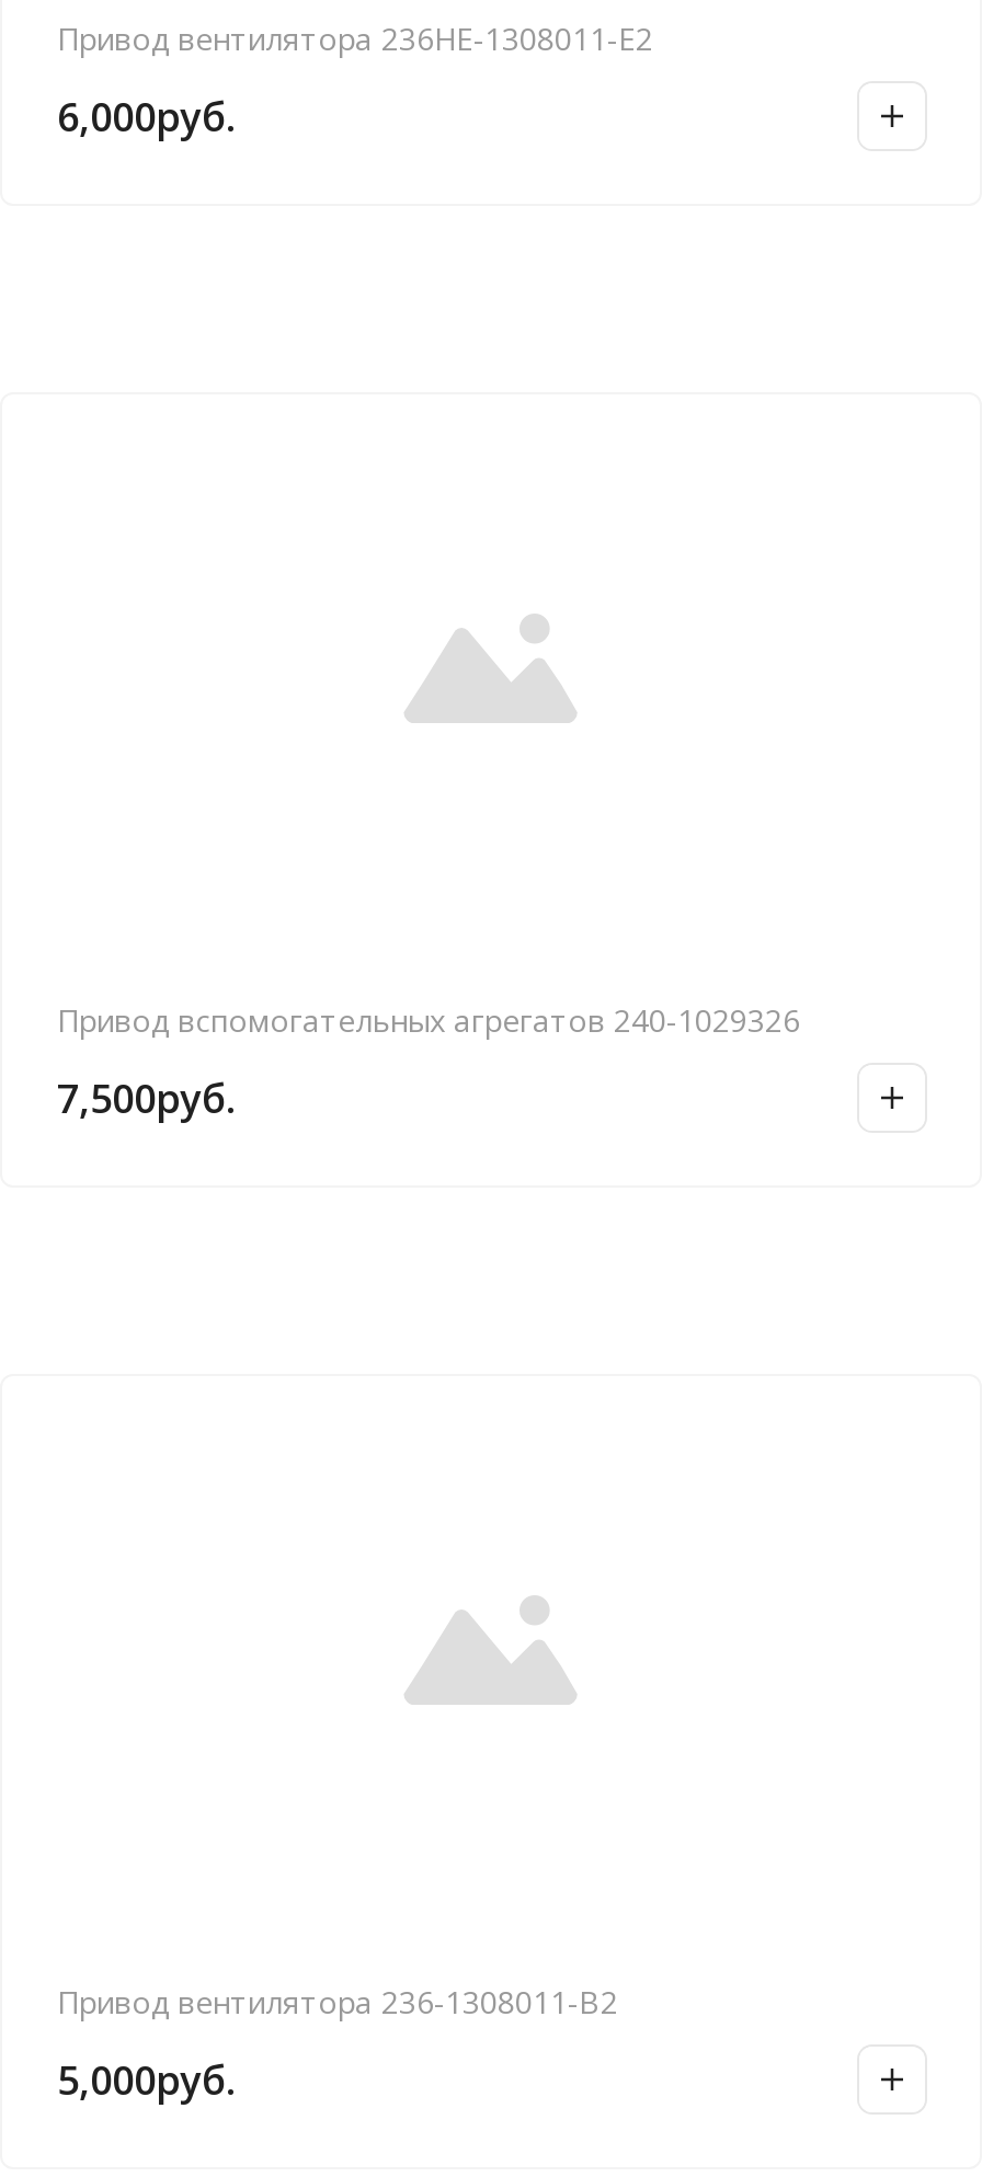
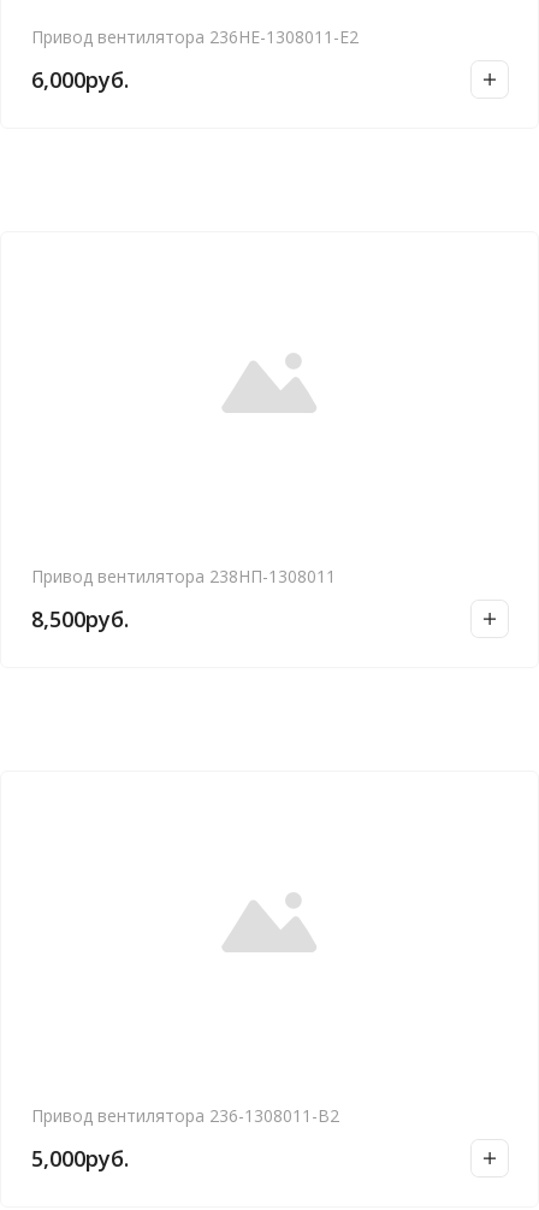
- Привод вспомогательных агрегатов 240-1029326
+ Привод вентилятора 238НП-1308011

- 7,500руб.
+ 8,500руб.
